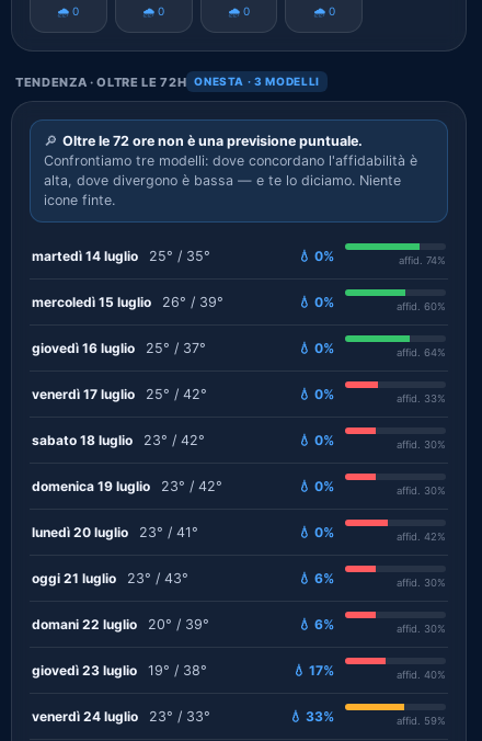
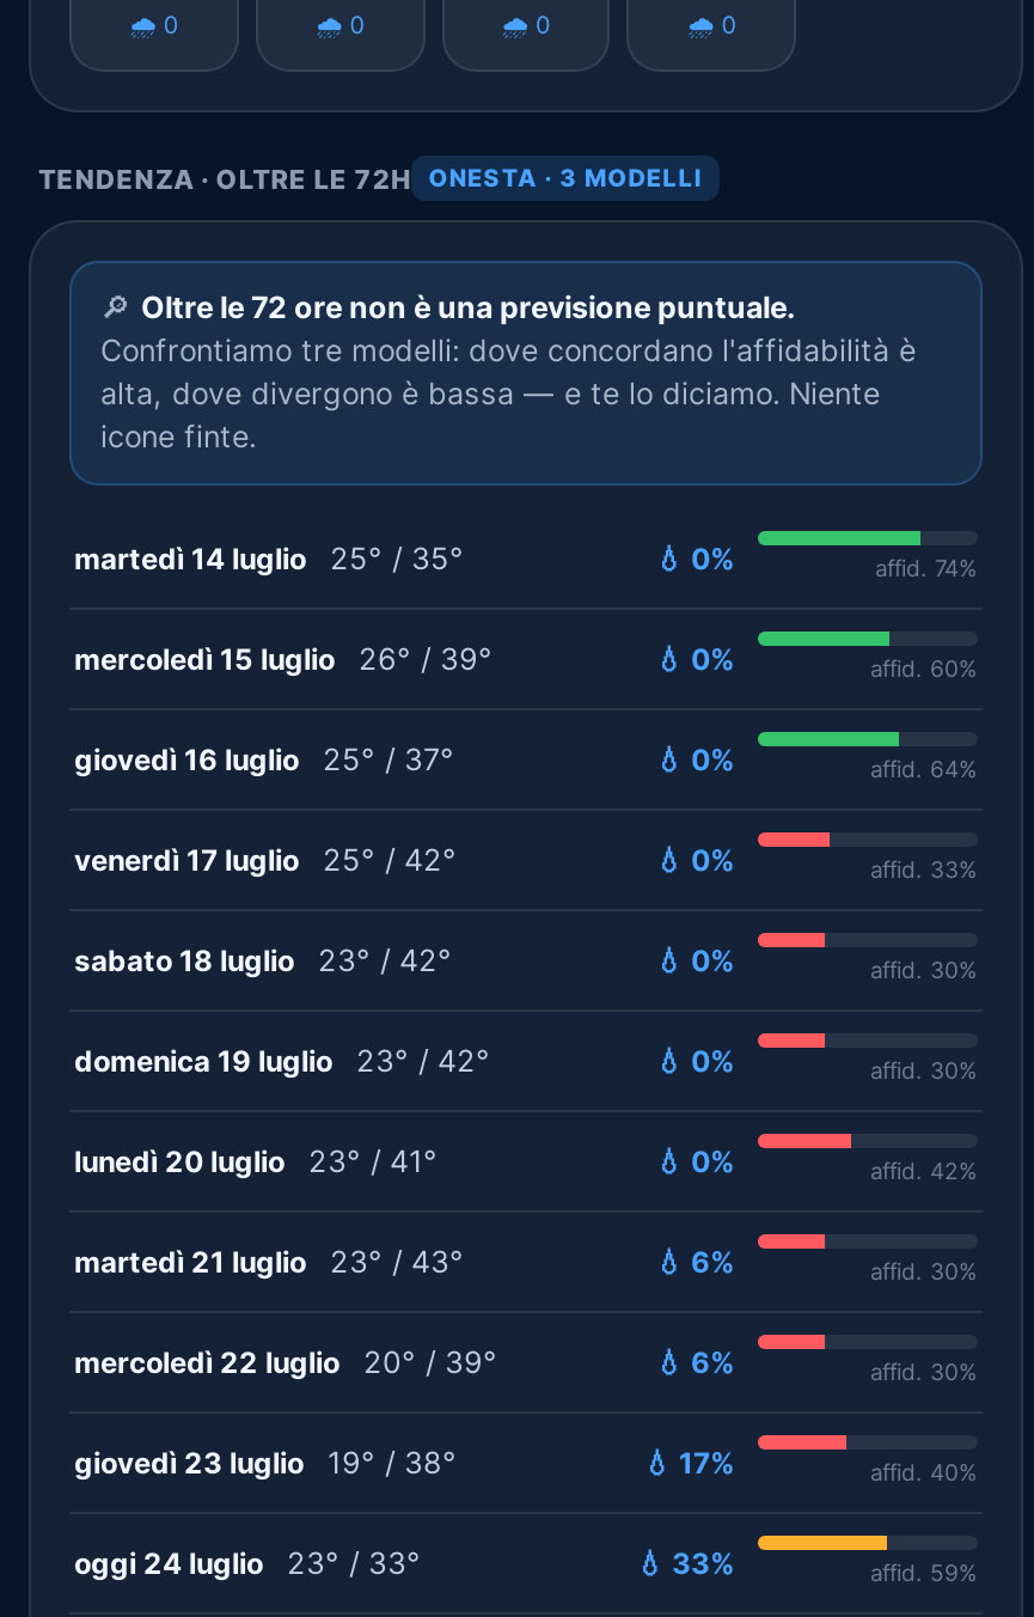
- oggi 21 luglio
+ martedì 21 luglio

- domani 22 luglio
+ mercoledì 22 luglio

- venerdì 24 luglio
+ oggi 24 luglio
